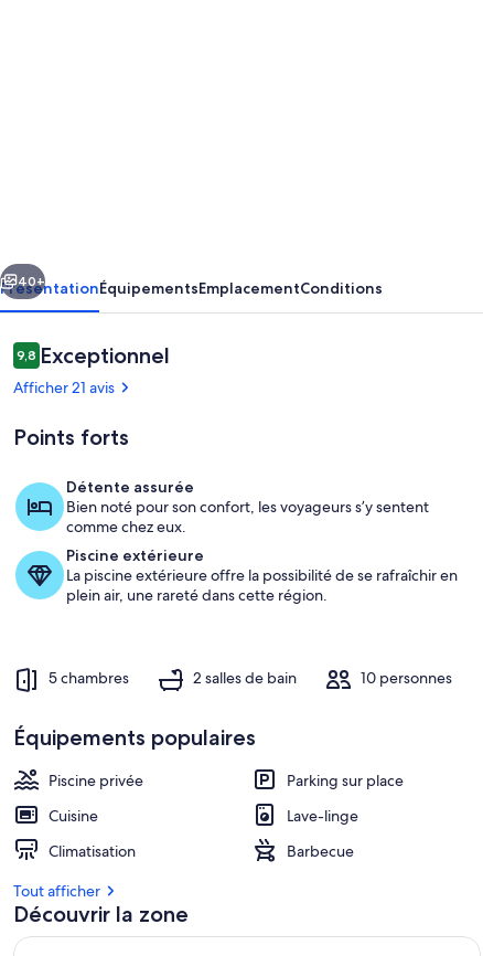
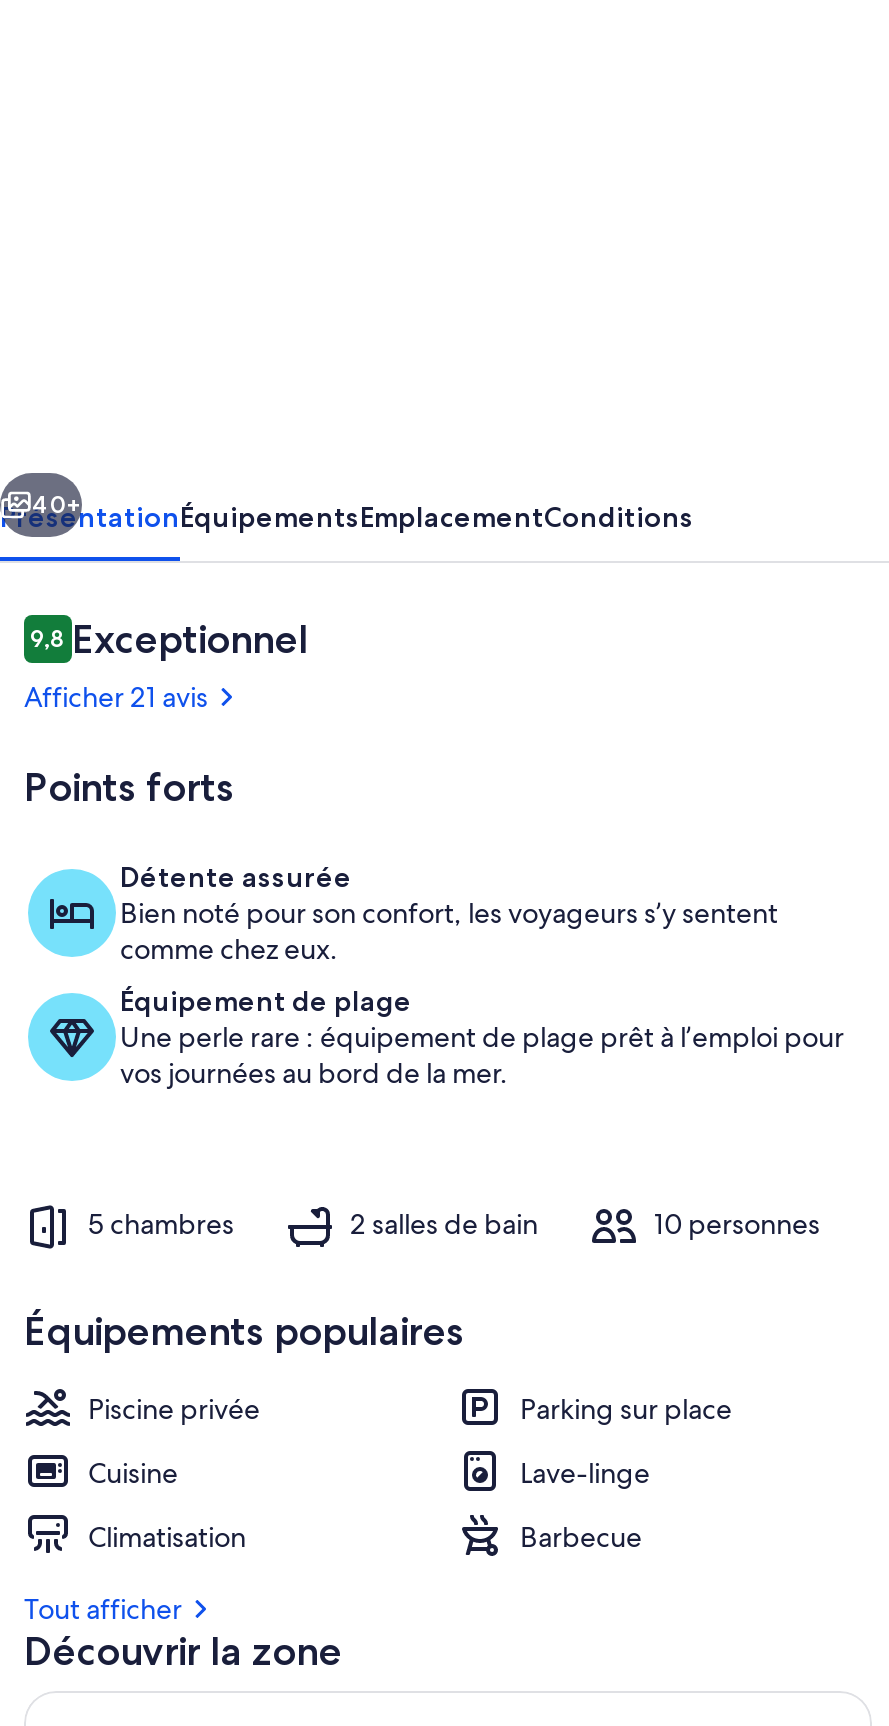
- Piscine extérieure
- La piscine extérieure offre la possibilité de se rafraîchir en
- plein air, une rareté dans cette région.
+ Équipement de plage
+ Une perle rare : équipement de plage prêt à l’emploi pour
+ vos journées au bord de la mer.
